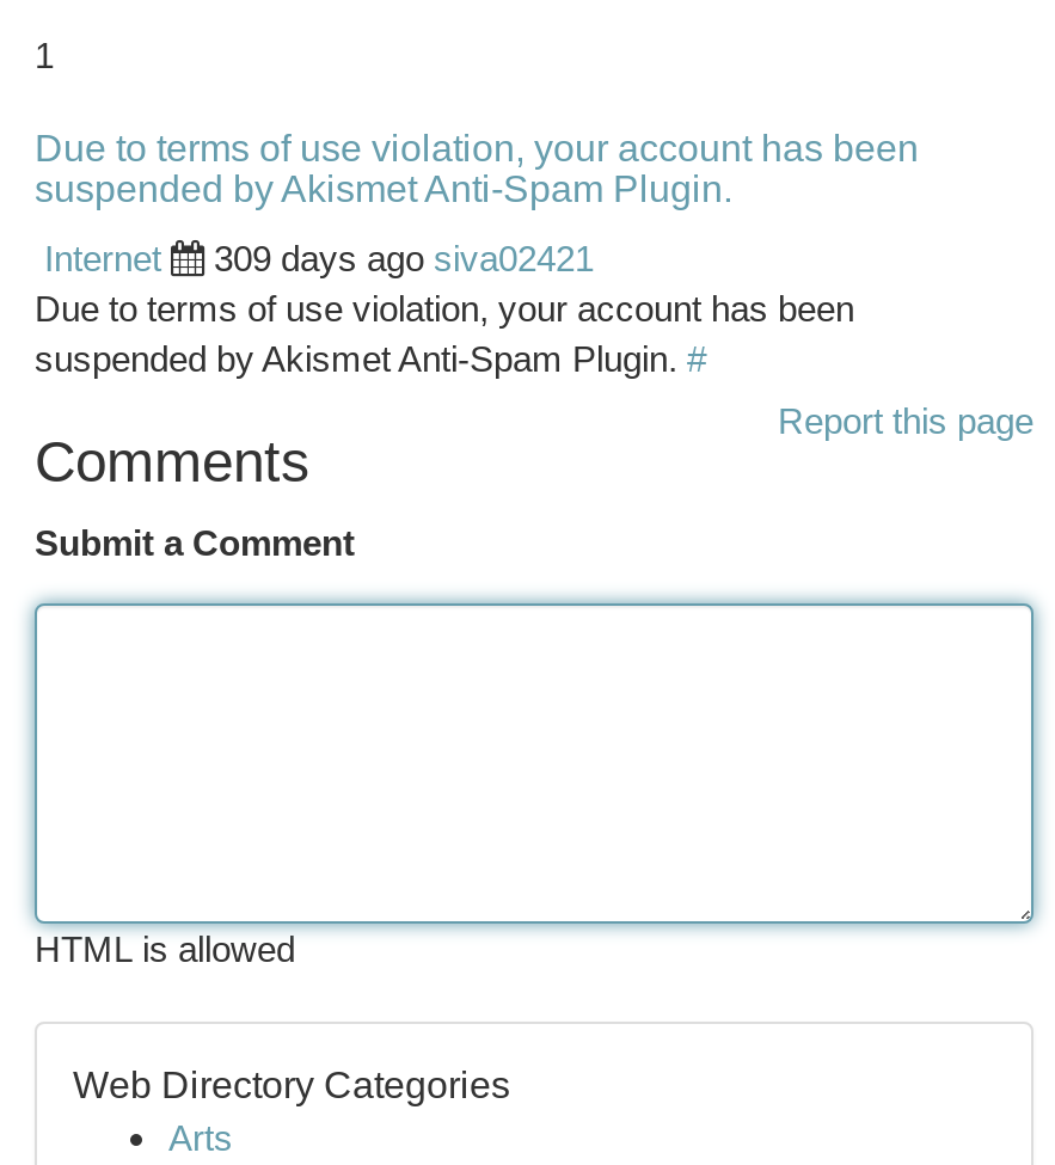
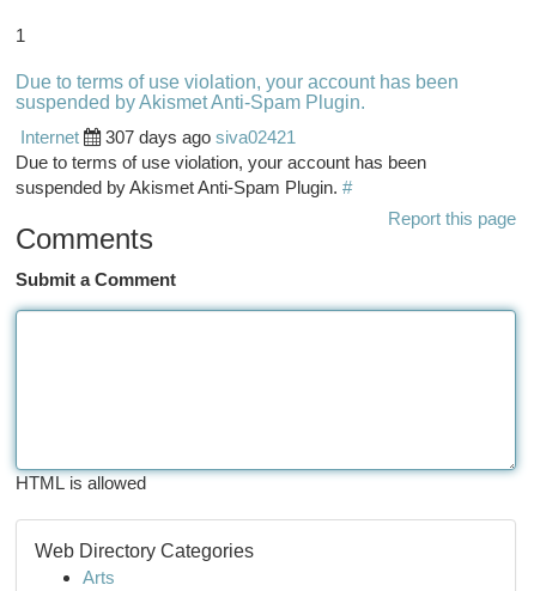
- Internet 309 days ago siva02421
+ Internet 307 days ago siva02421
